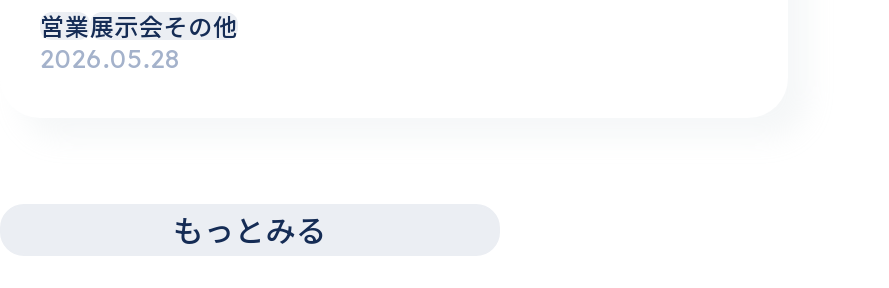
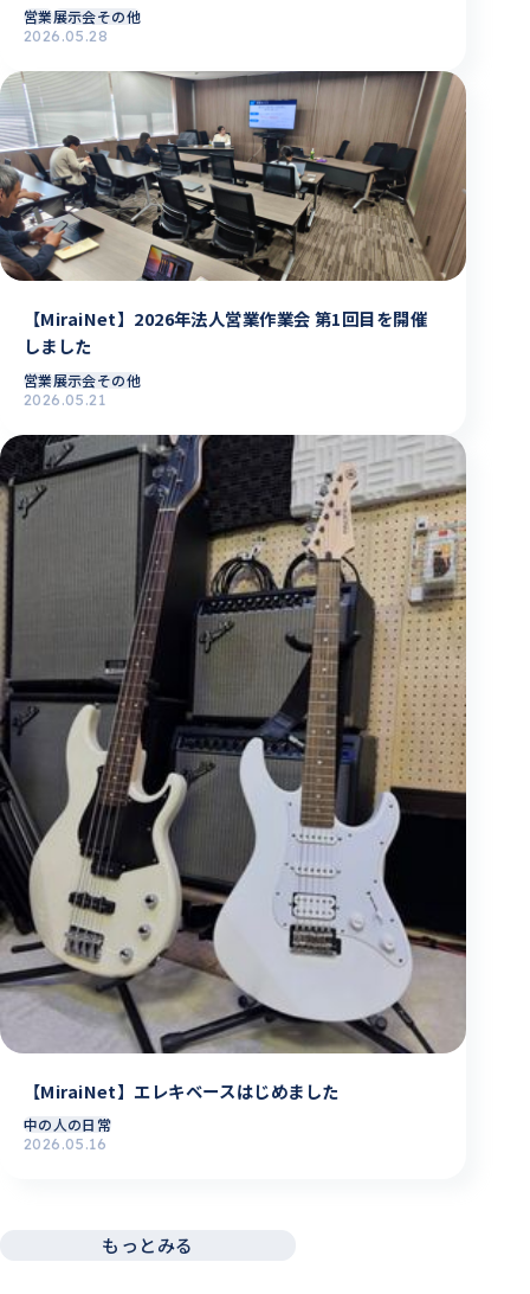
+ [image]
+ 【MiraiNet】2026年法人営業作業会 第1回目を開催
+ しました
+ 営業展示会その他
+ 2026.05.21

+ [image]
+ 【MiraiNet】エレキベースはじめました
+ 中の人の日常
+ 2026.05.16
